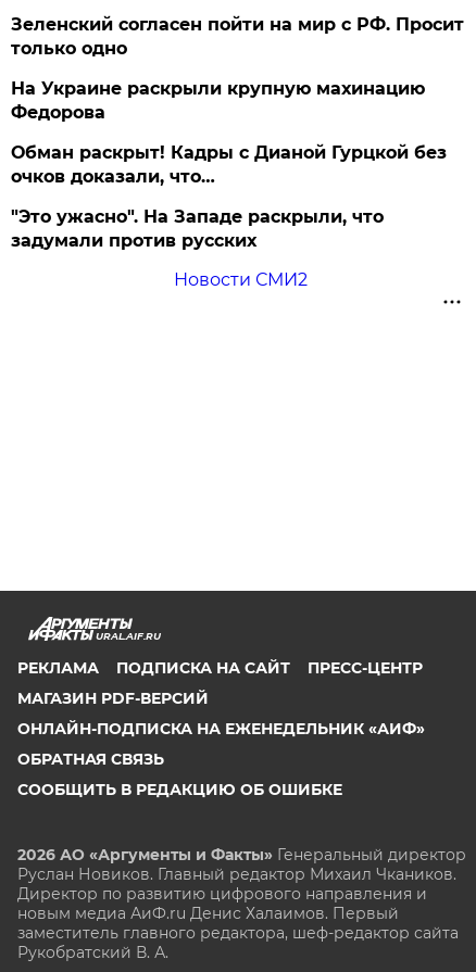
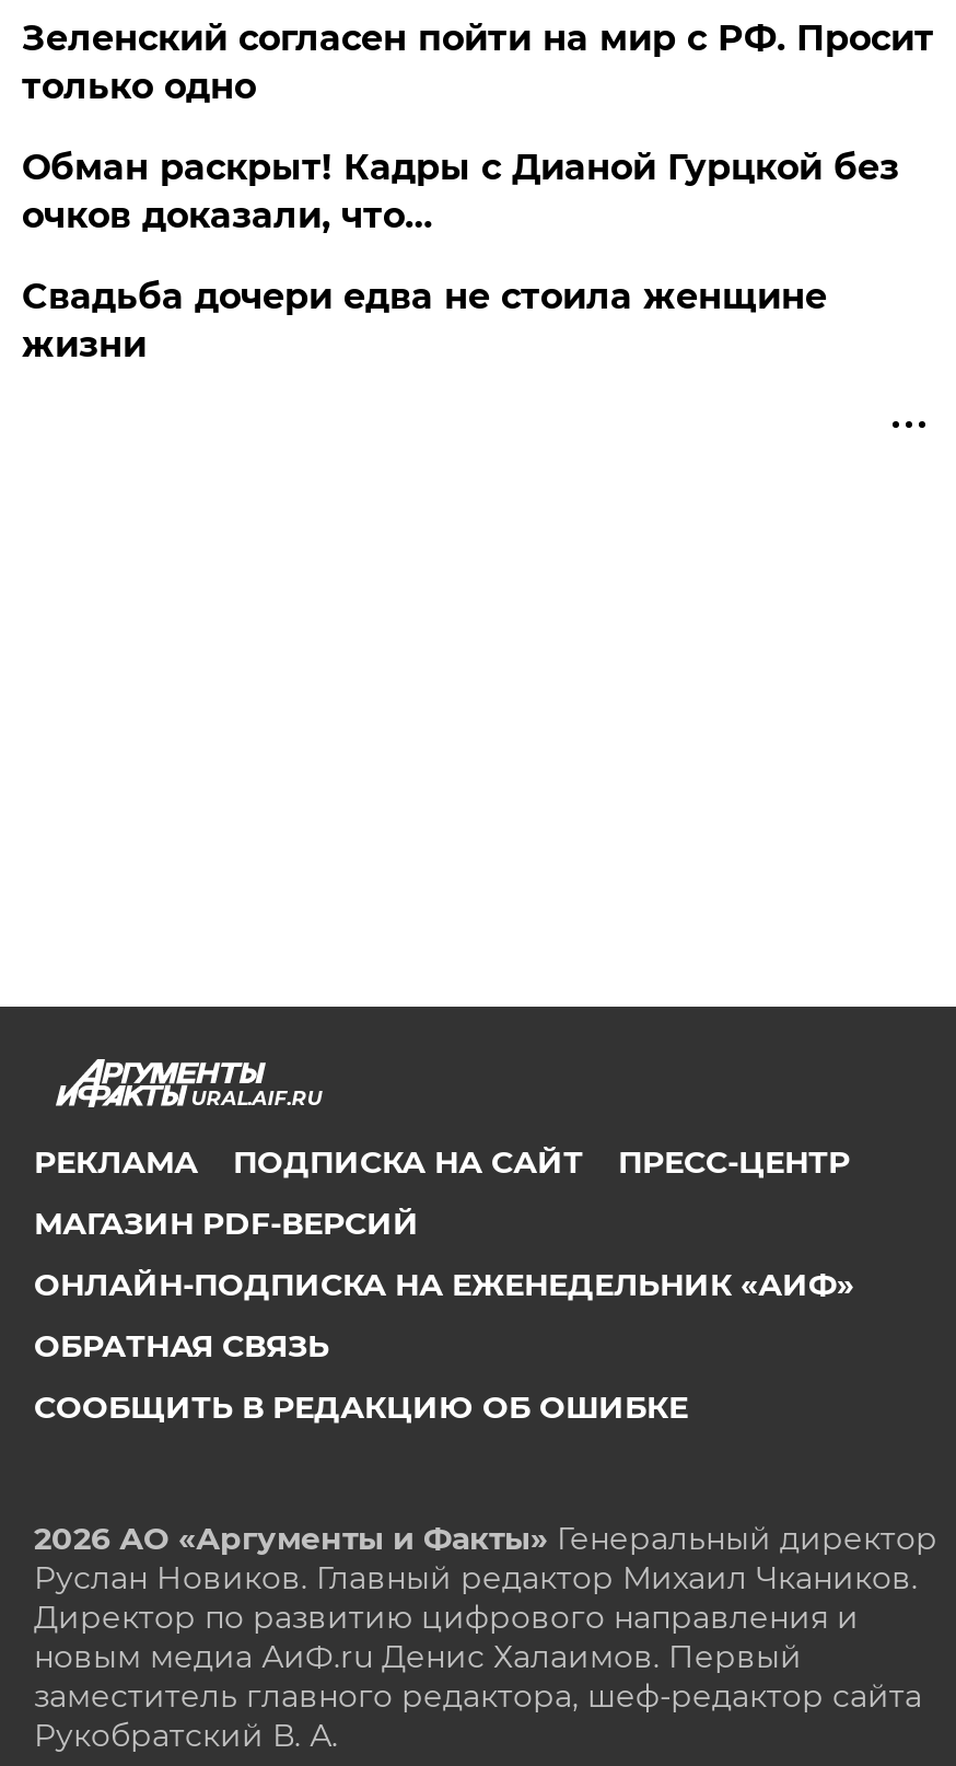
- На Украине раскрыли крупную махинацию
- Федорова

- "Это ужасно". На Западе раскрыли, что
- задумали против русских
- Новости СМИ2
+ Свадьба дочери едва не стоила женщине
+ жизни
